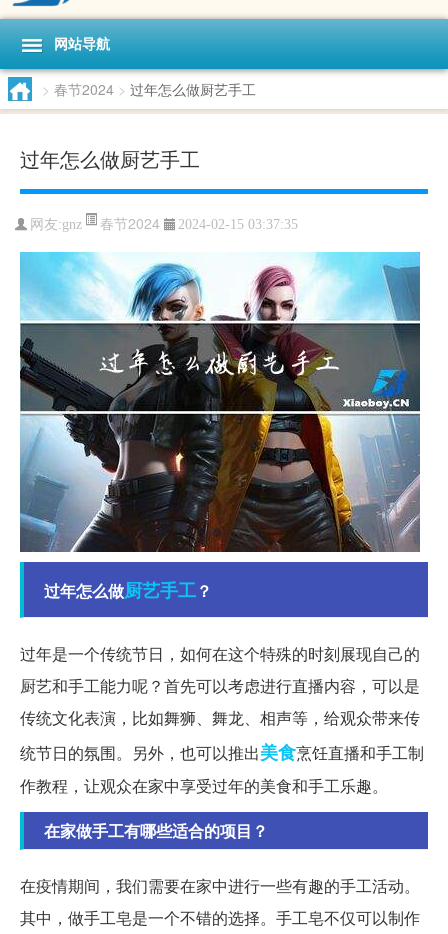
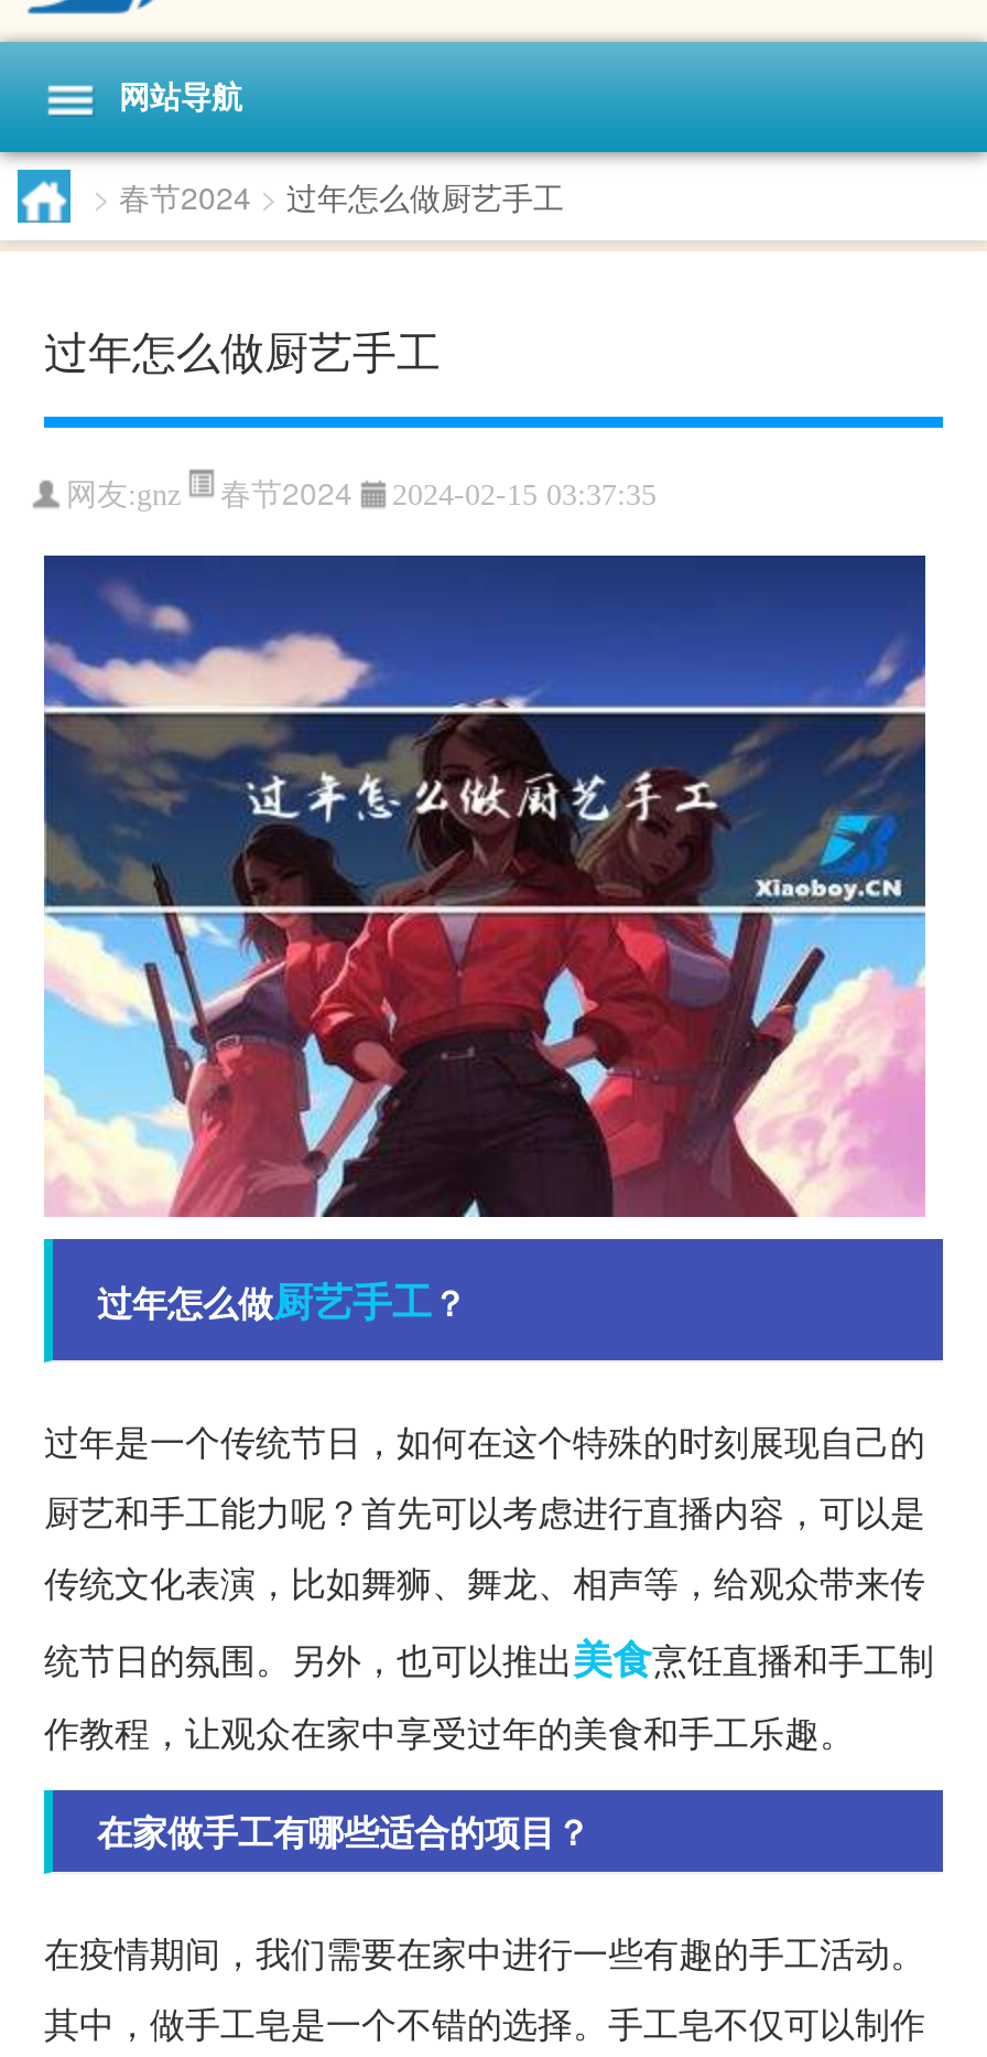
- [image]
+ [image]
